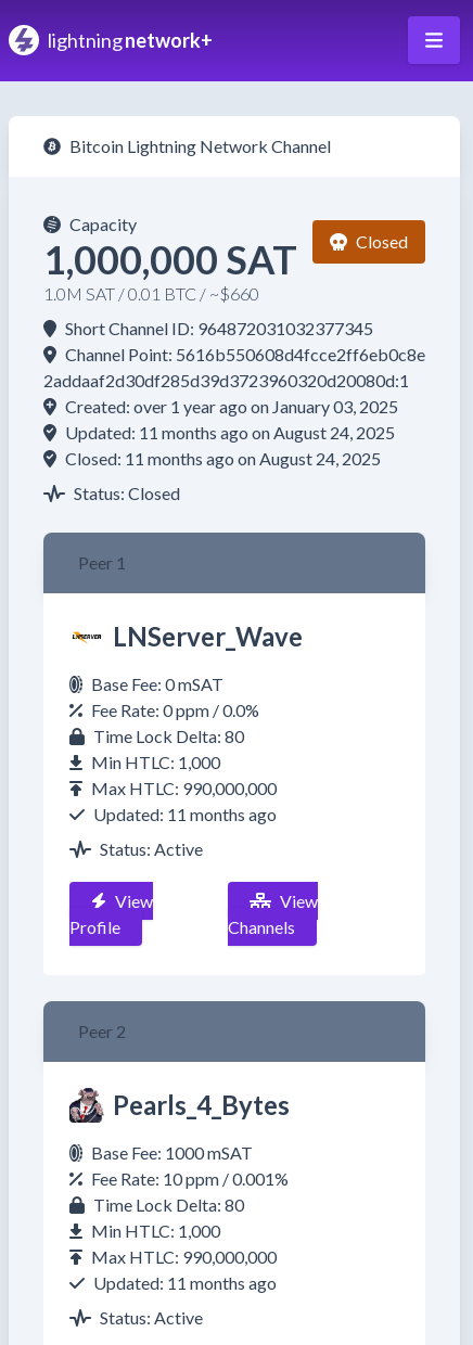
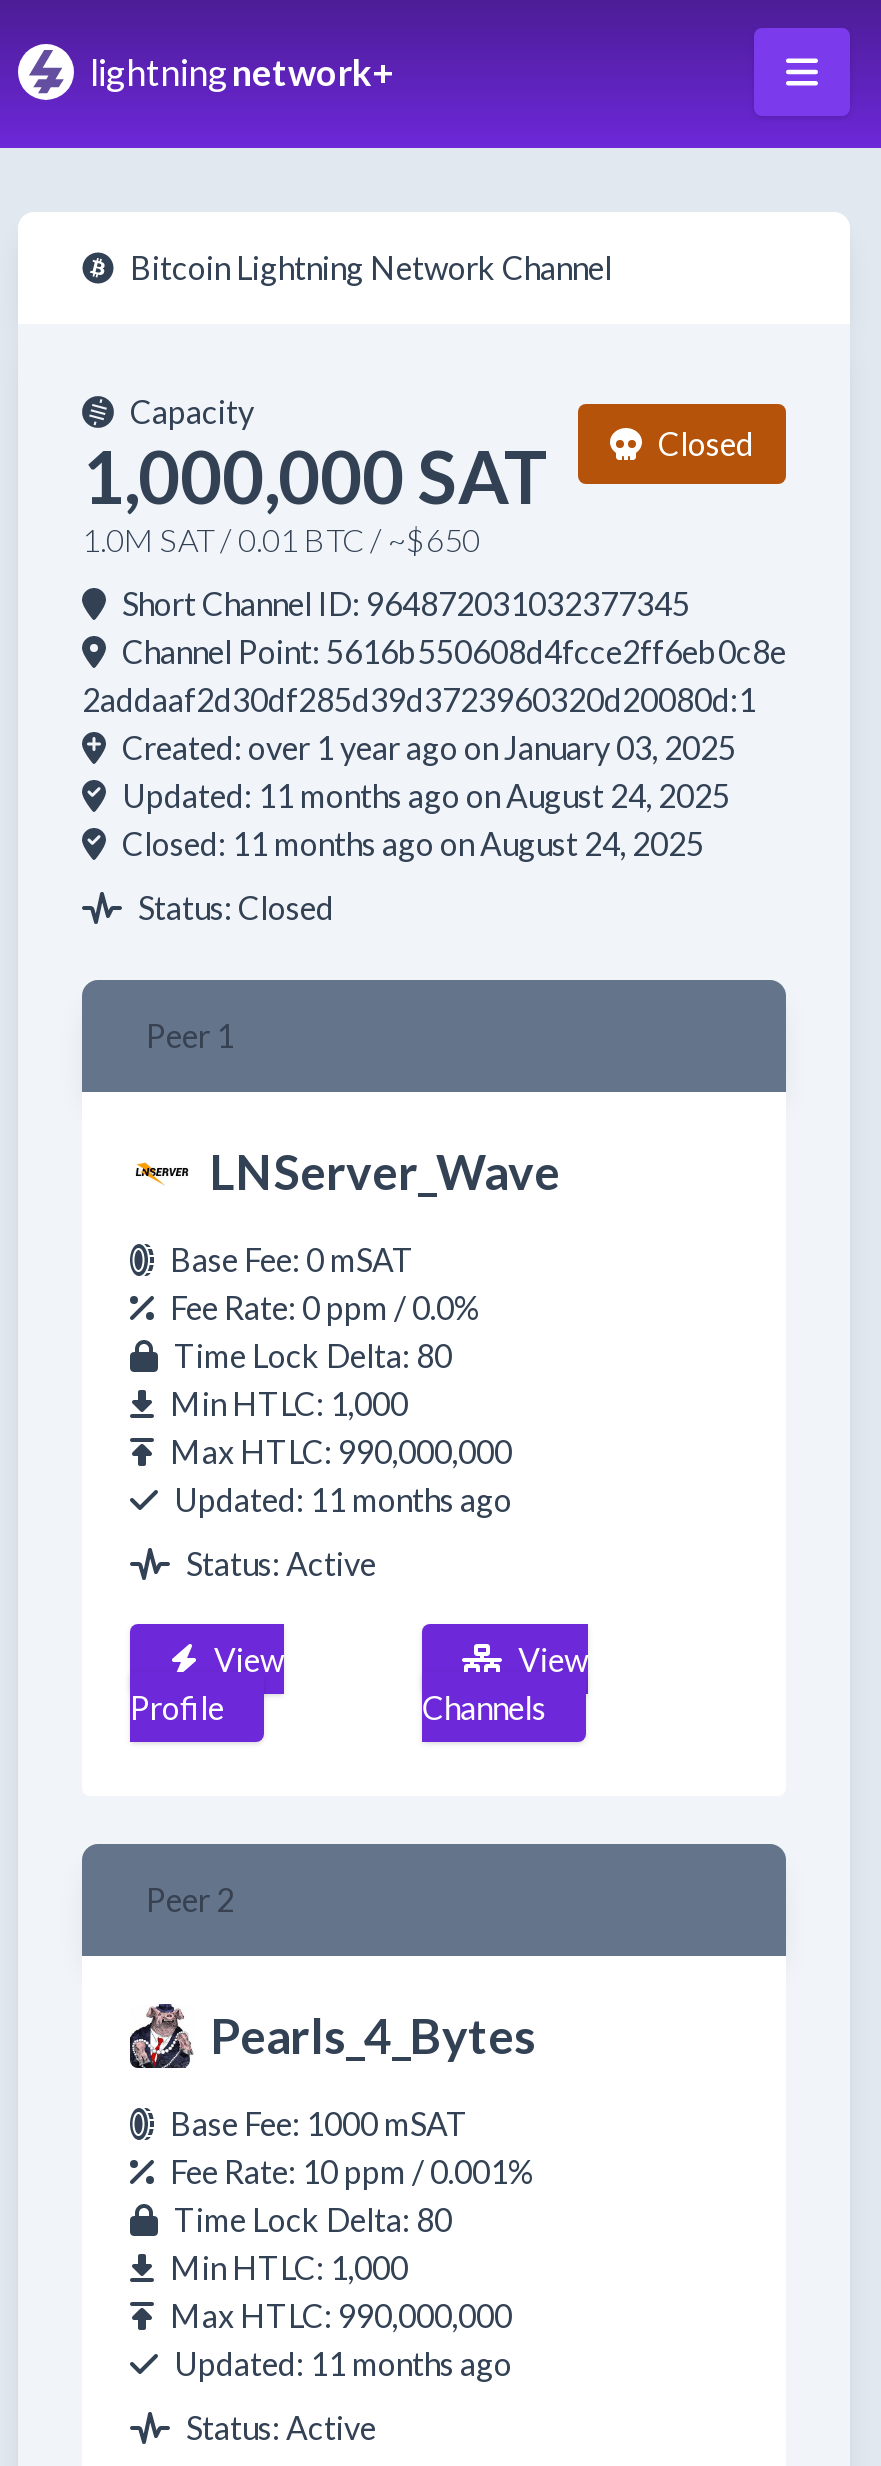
- 1.0M SAT / 0.01 BTC / ~$660
+ 1.0M SAT / 0.01 BTC / ~$650
